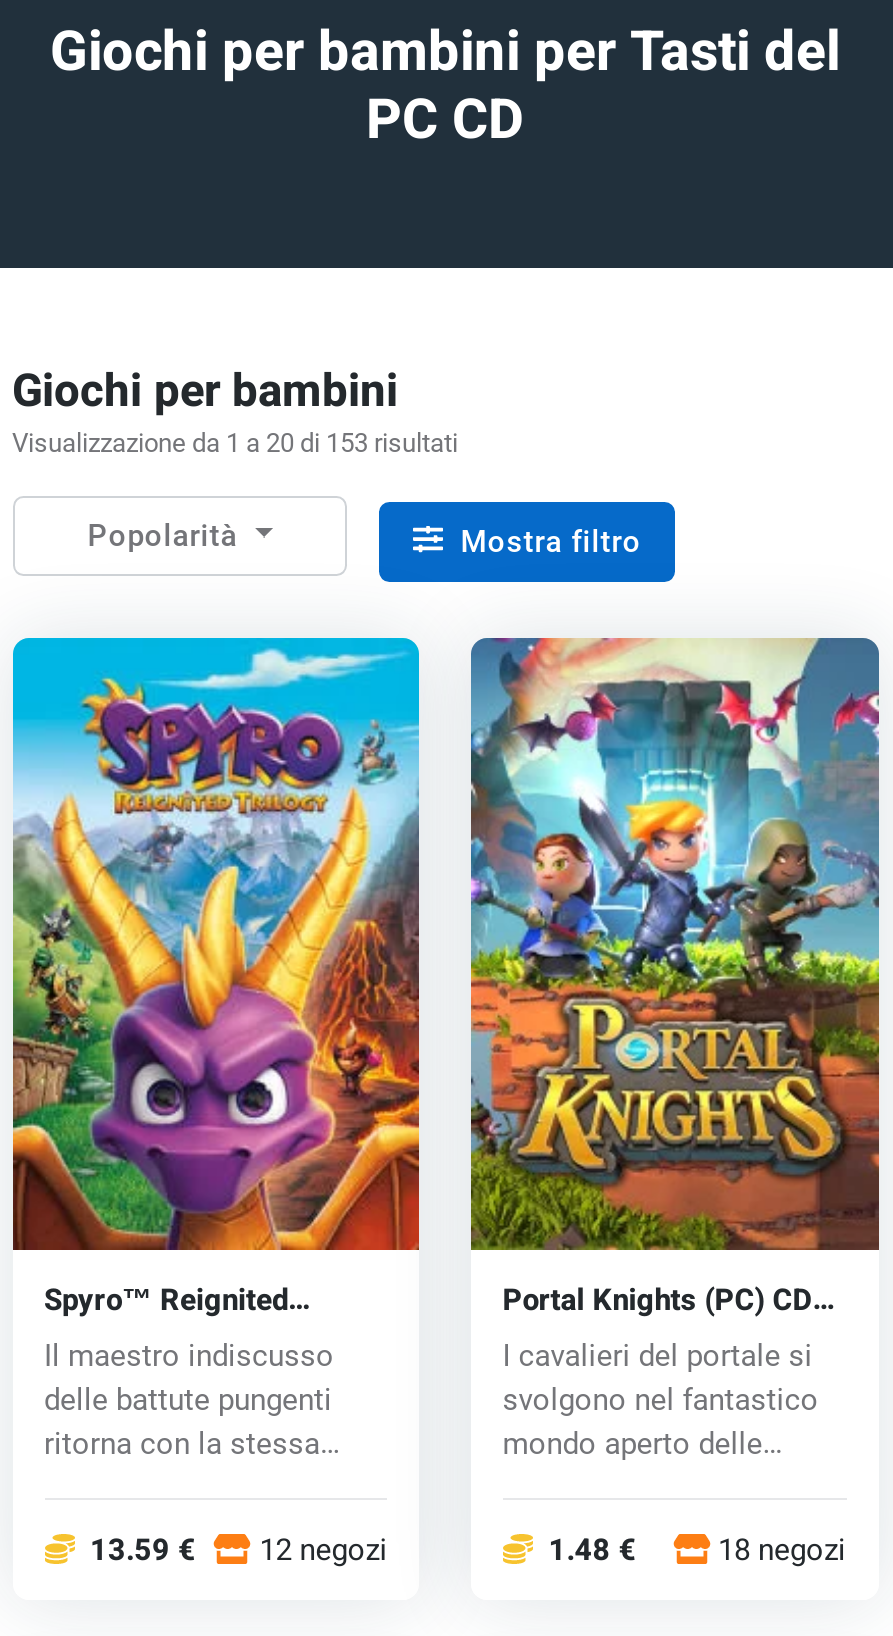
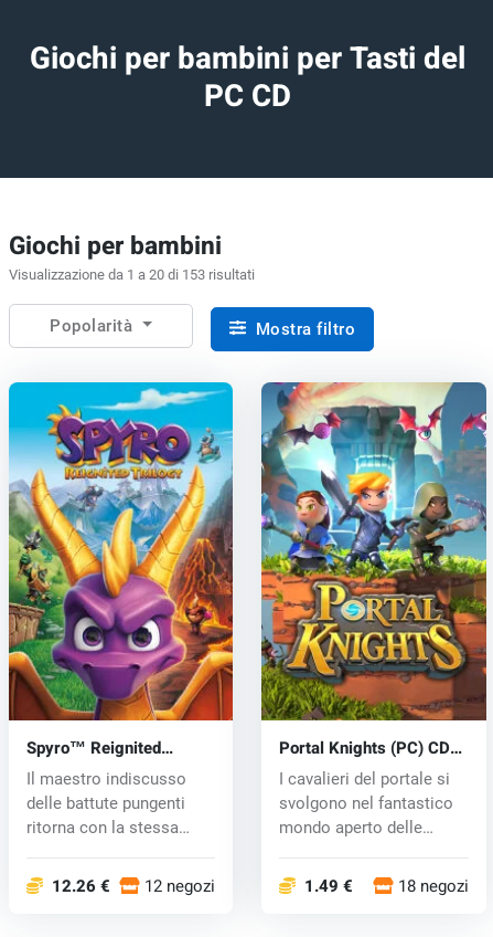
- 13.59 € 12 negozi
+ 12.26 € 12 negozi

- 1.48 € 18 negozi
+ 1.49 € 18 negozi
